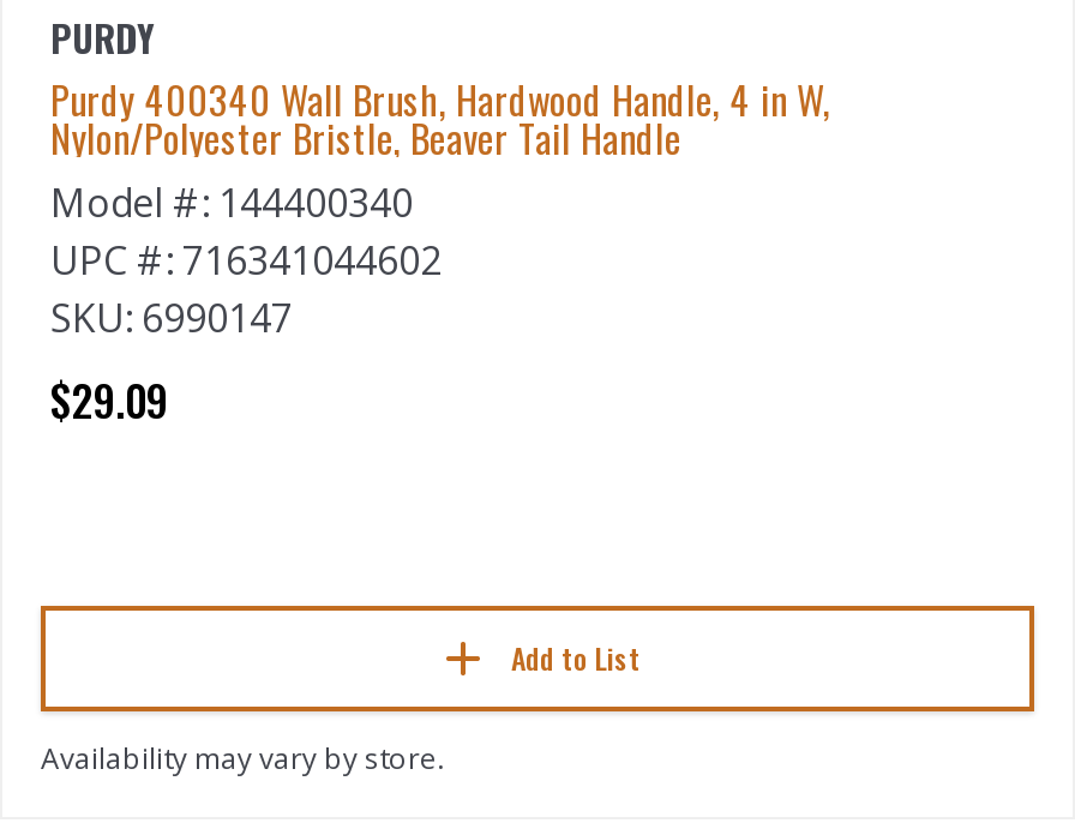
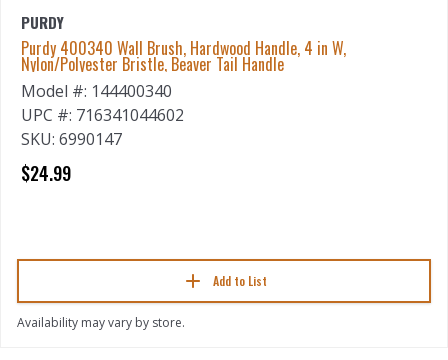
- $29.09
+ $24.99
